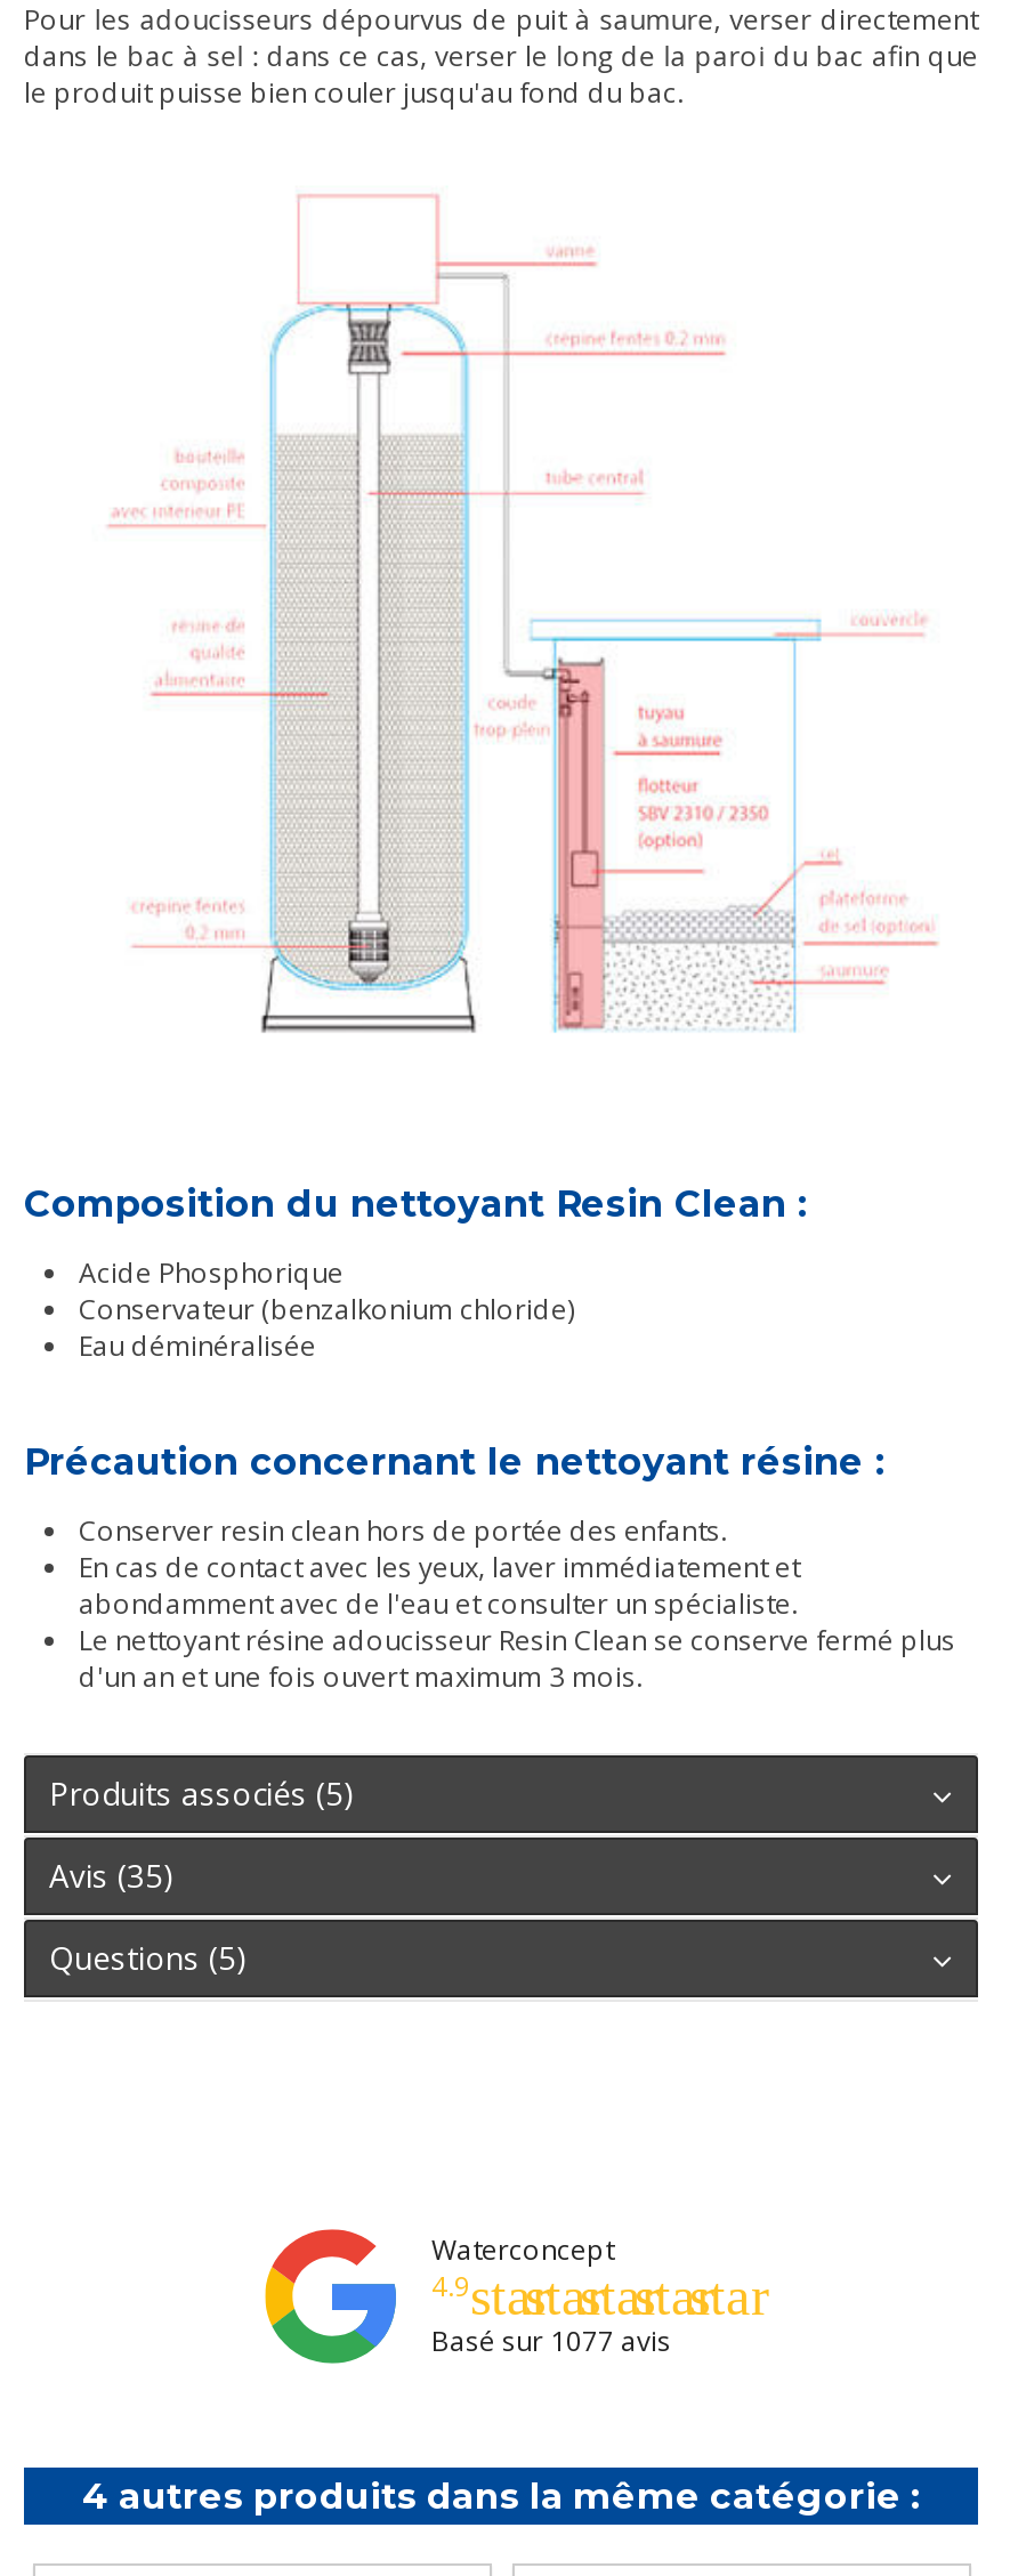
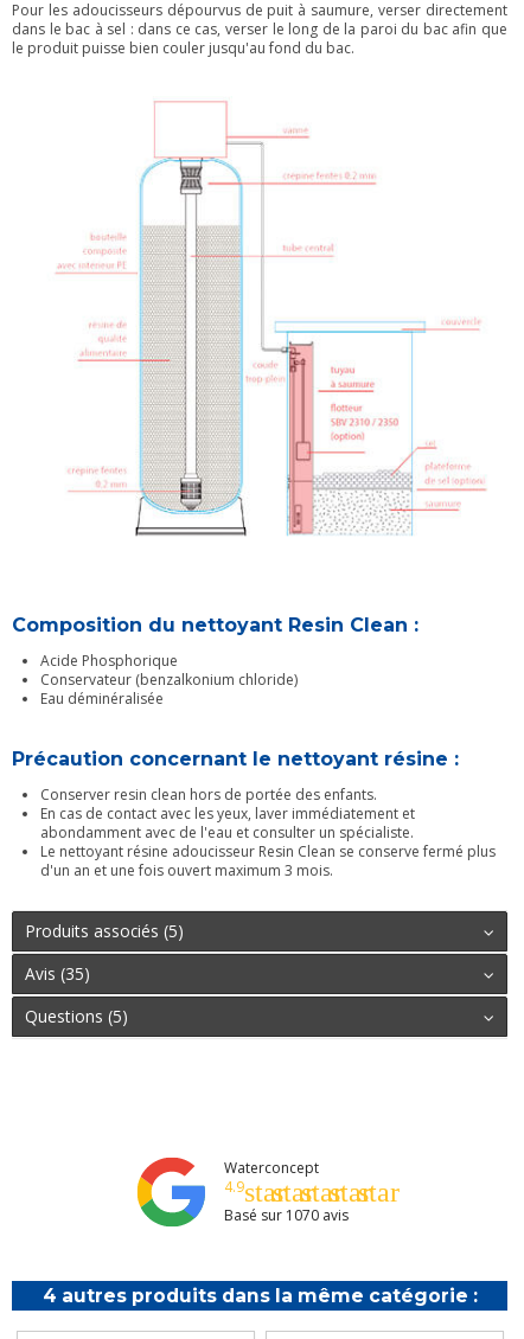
- Basé sur 1077 avis
+ Basé sur 1070 avis
